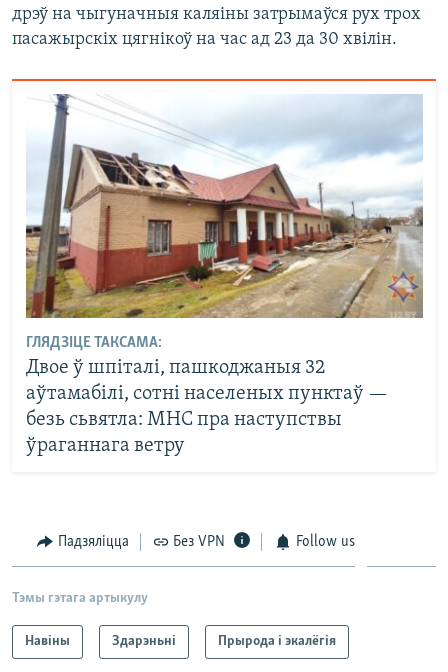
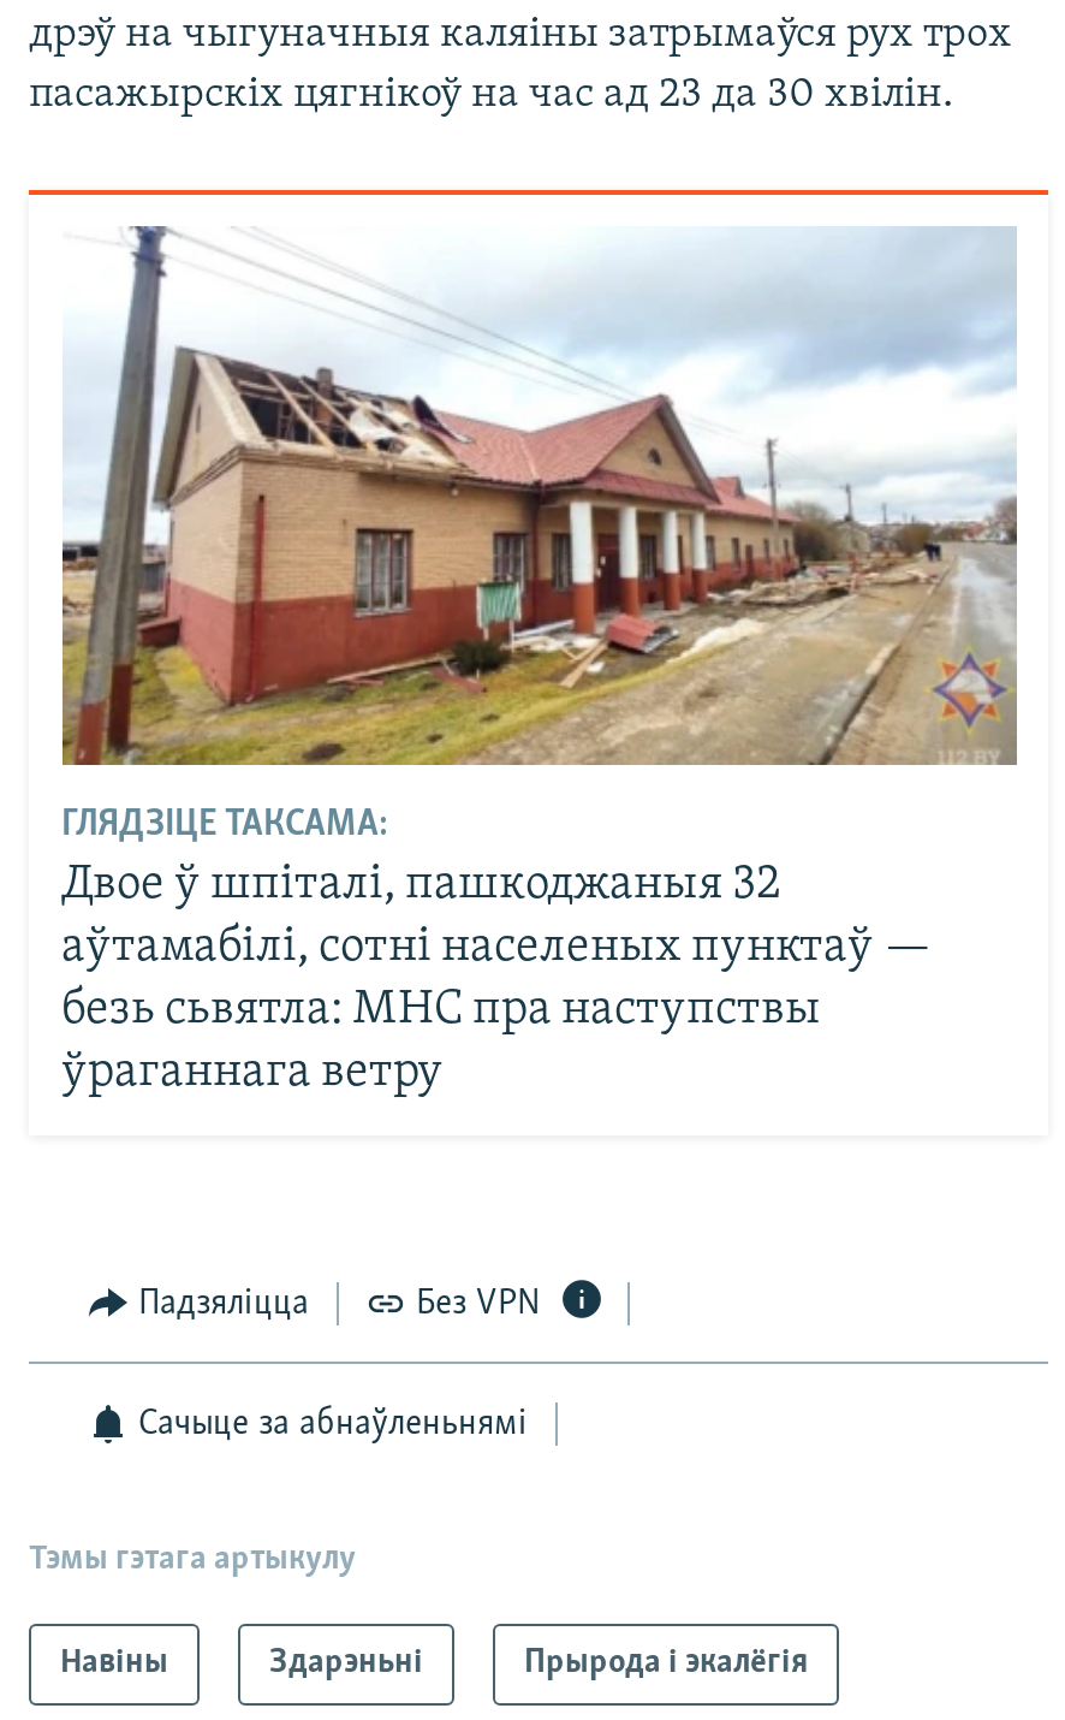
- Follow us
+ Сачыце за абнаўленьнямі
